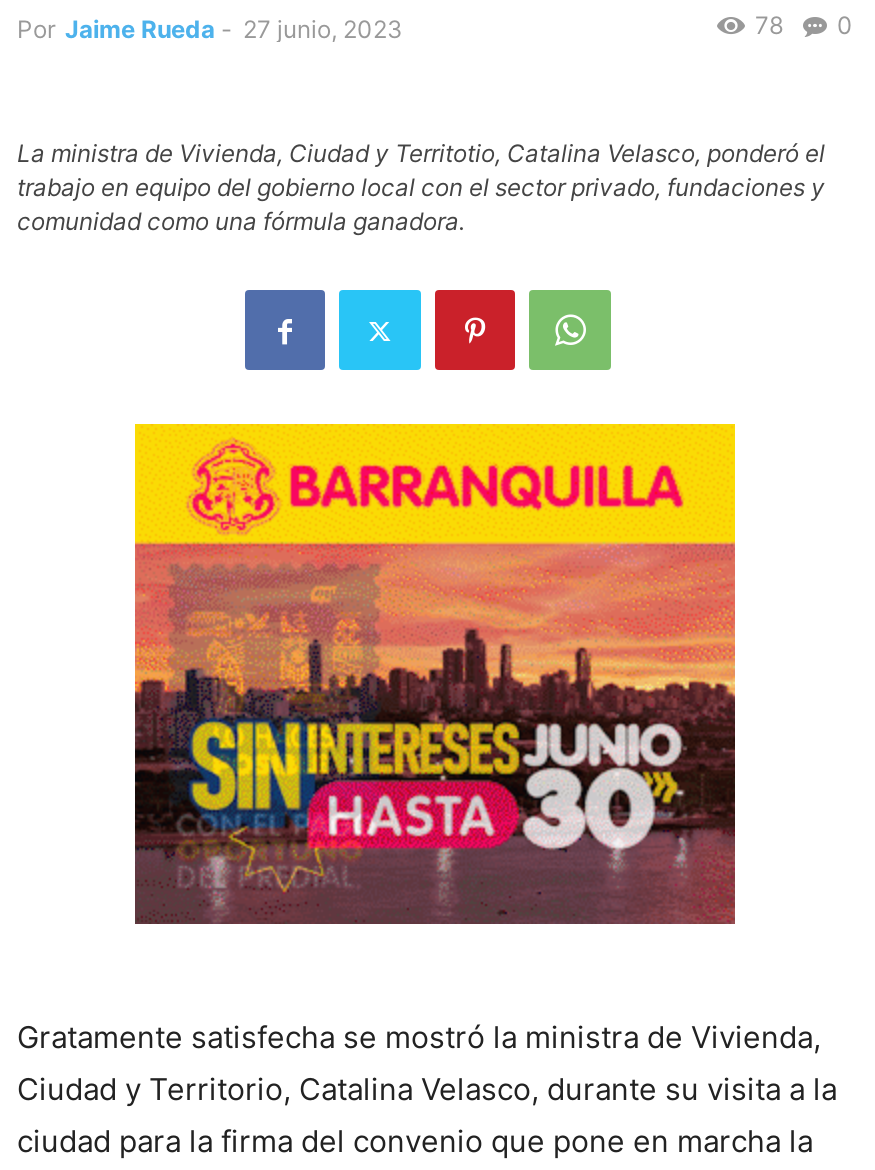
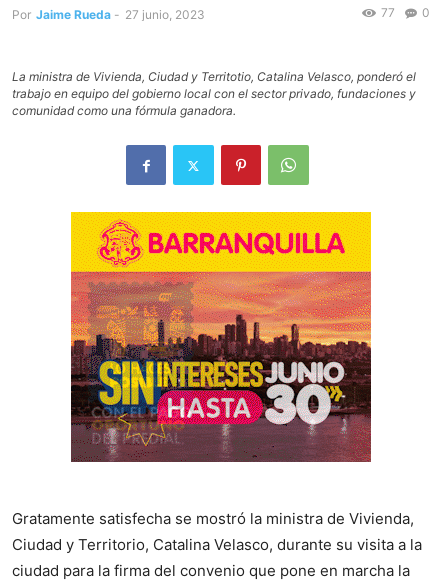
- 78 0
+ 77 0
